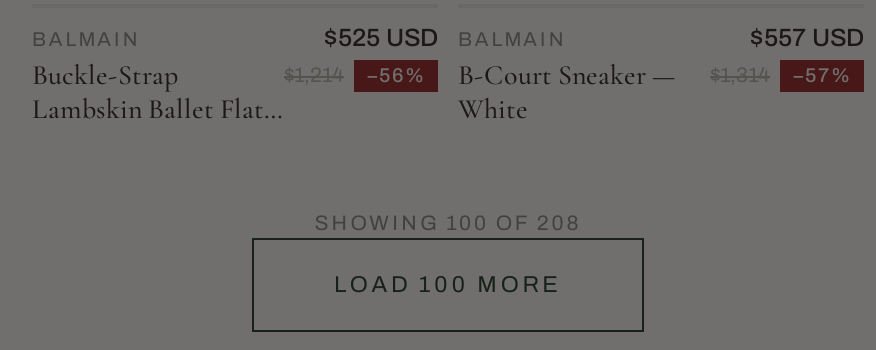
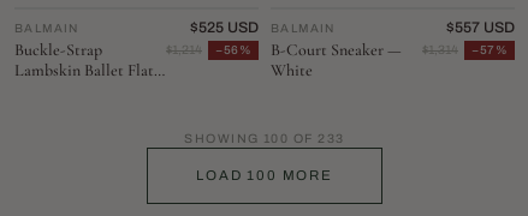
- SHOWING 100 OF 208
+ SHOWING 100 OF 233
